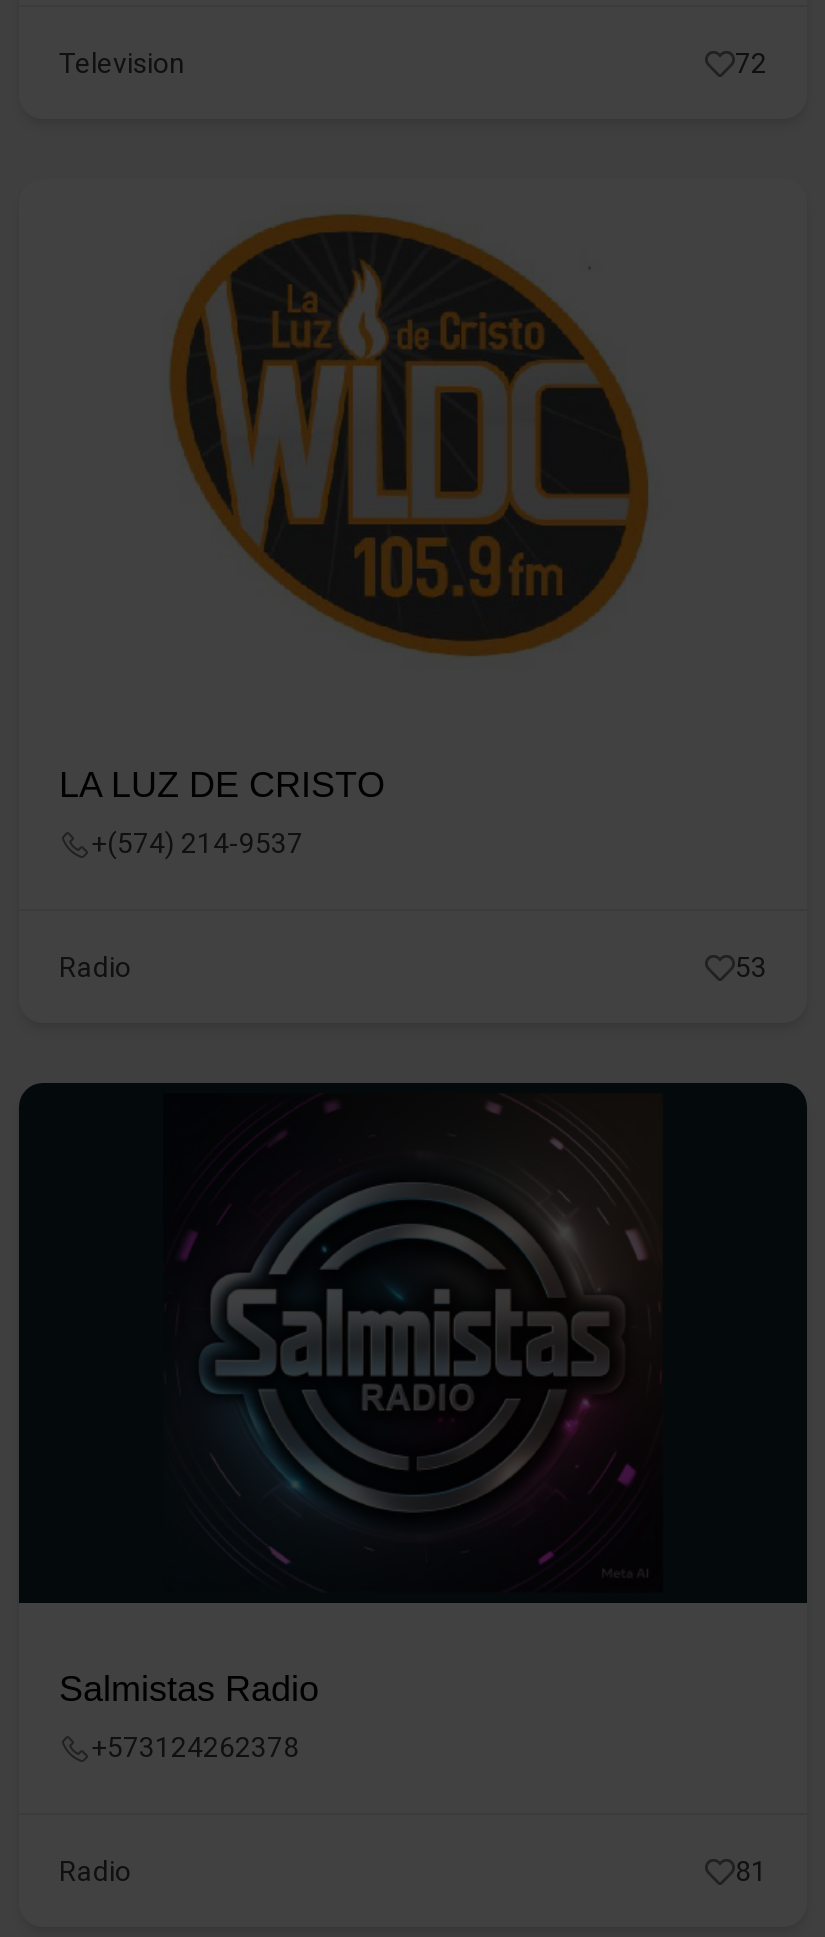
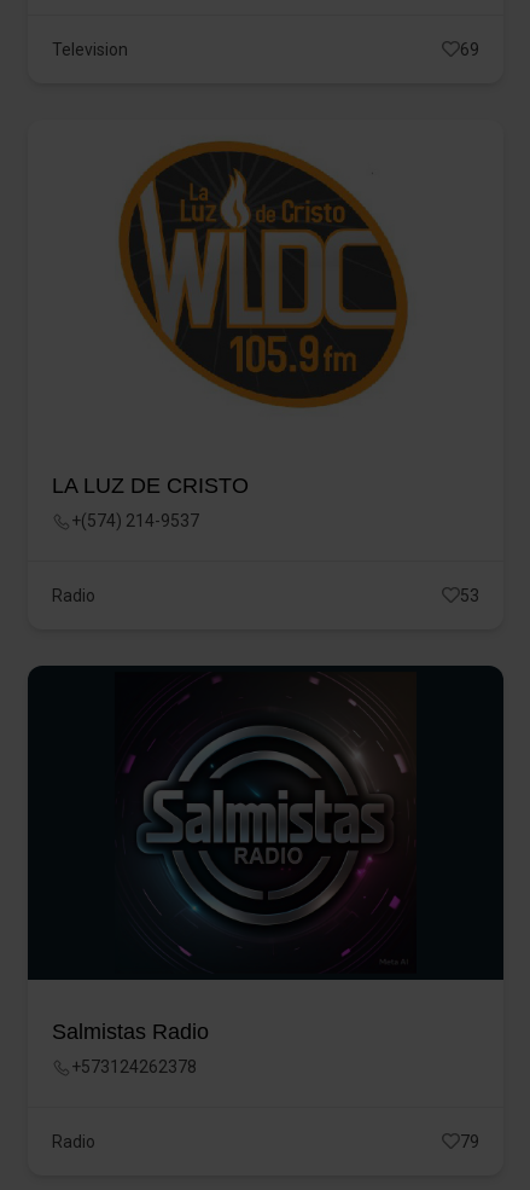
- 72
+ 69

- 81
+ 79
